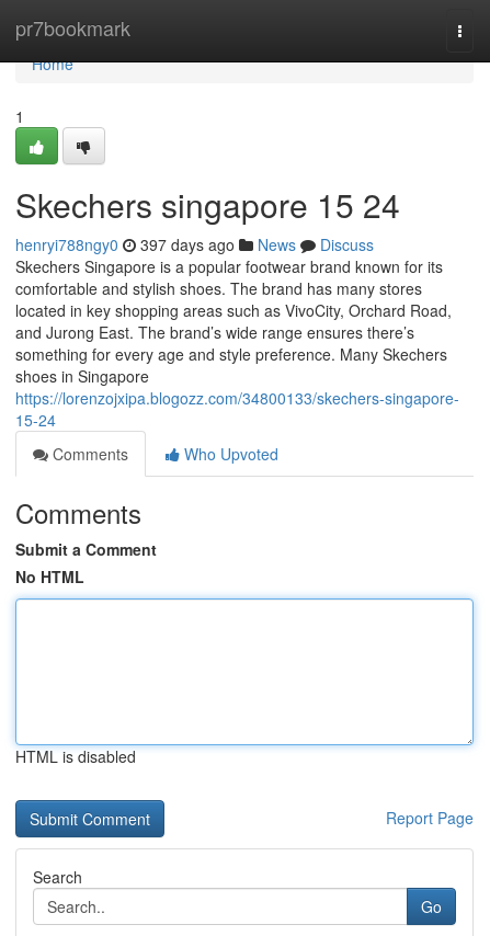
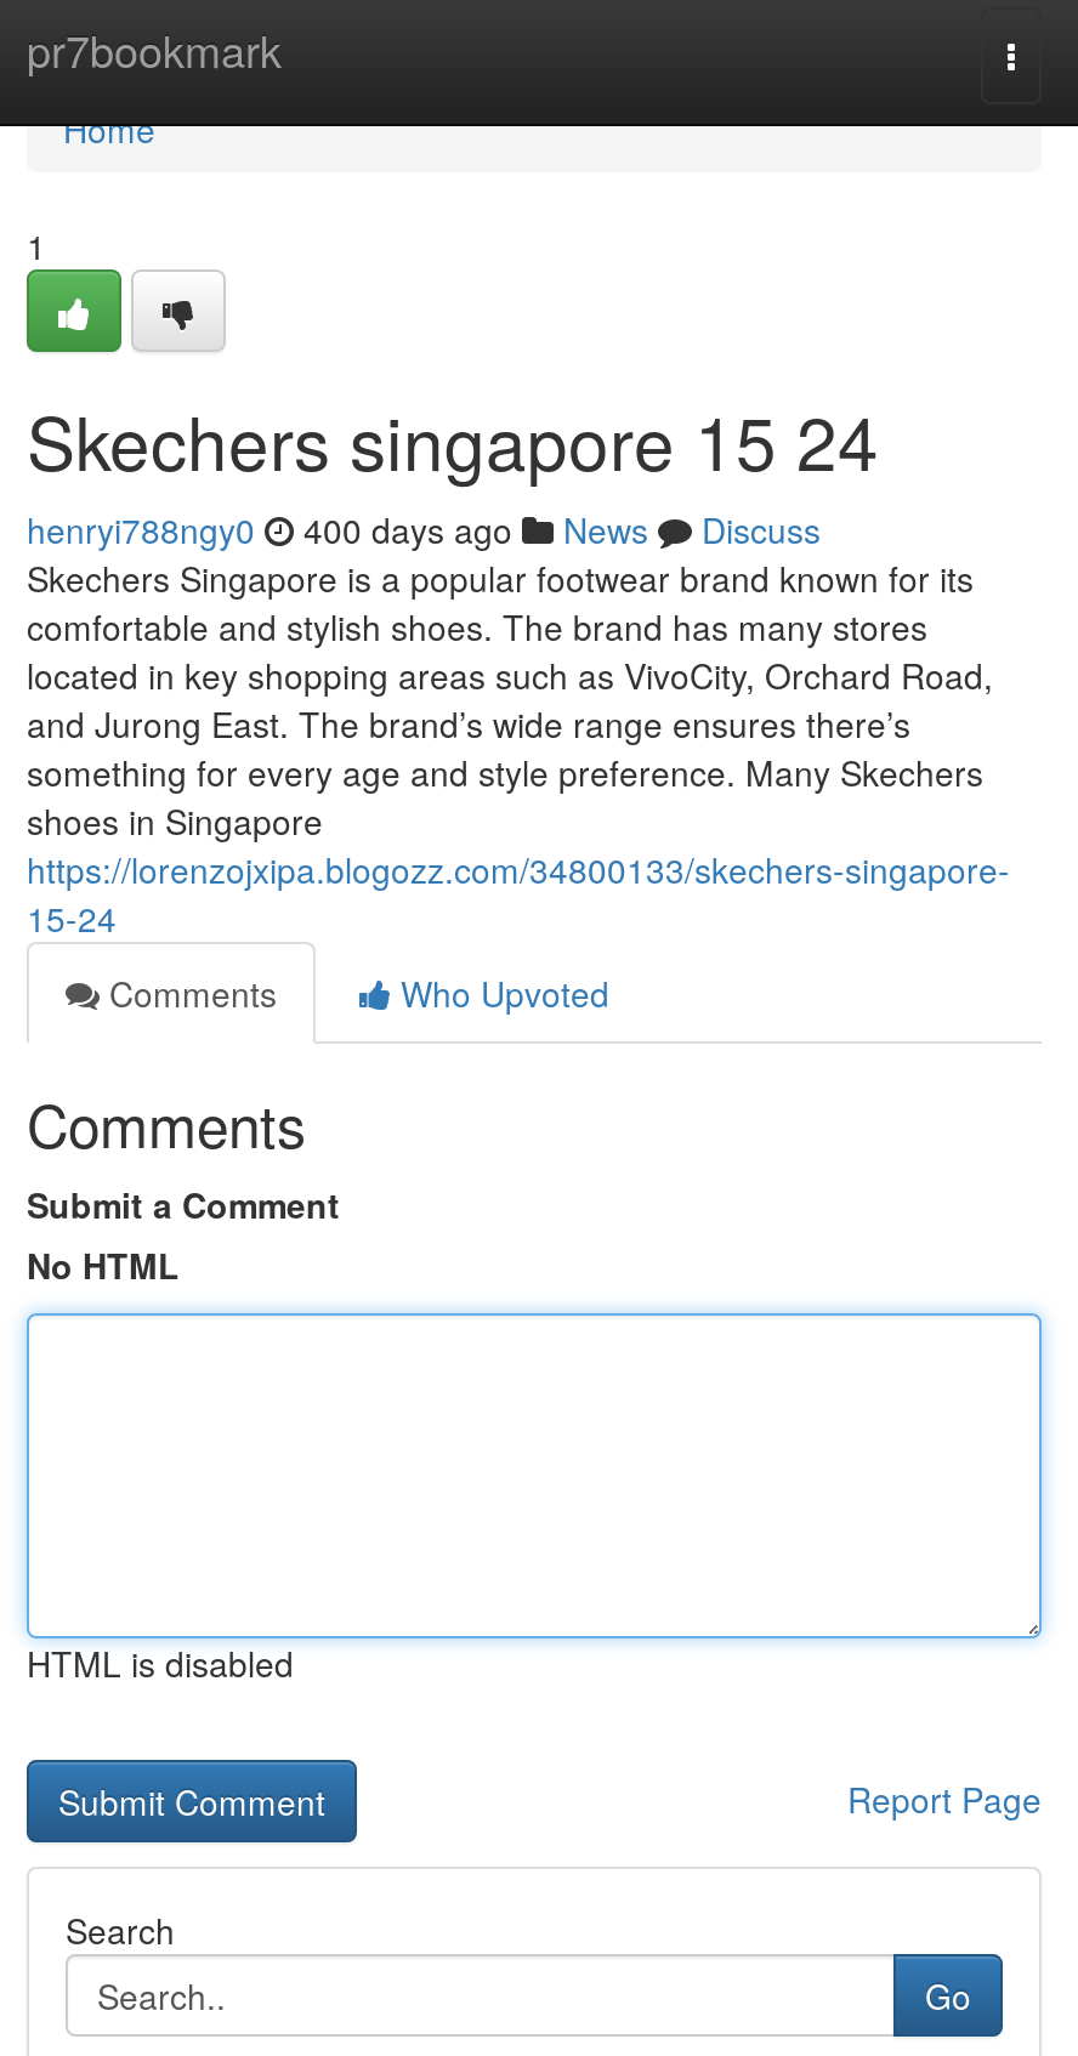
- henryi788ngy0 397 days ago News Discuss
+ henryi788ngy0 400 days ago News Discuss
